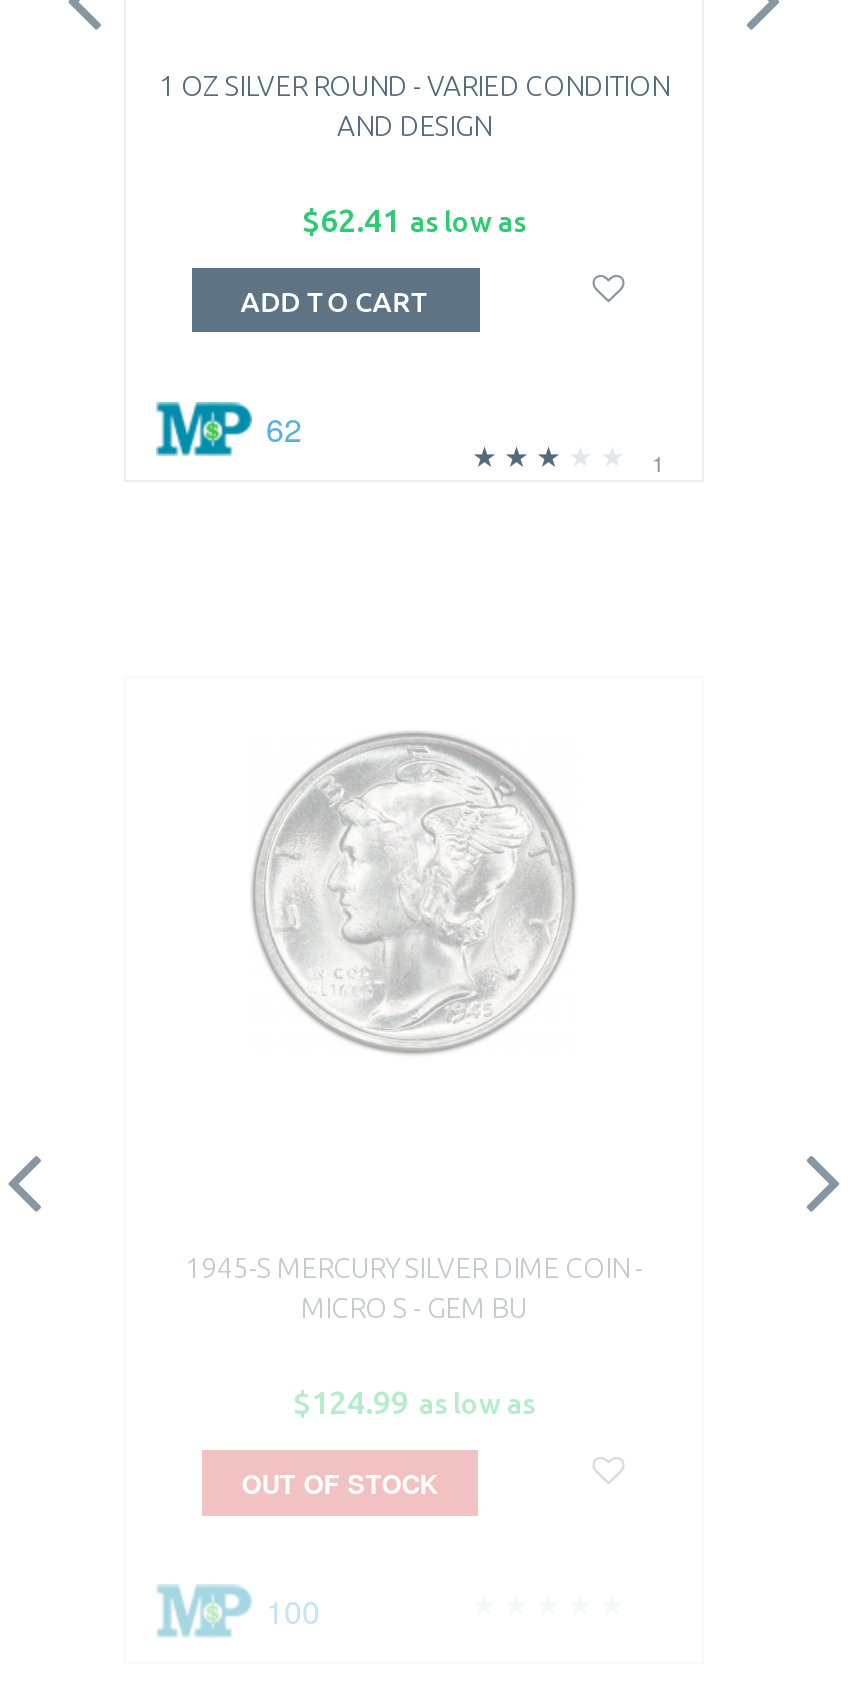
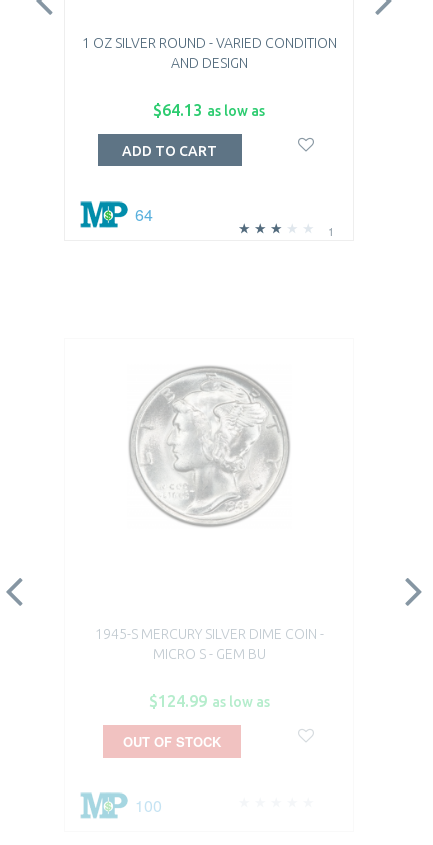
- $62.41 as low as
+ $64.13 as low as

- 62
+ 64
